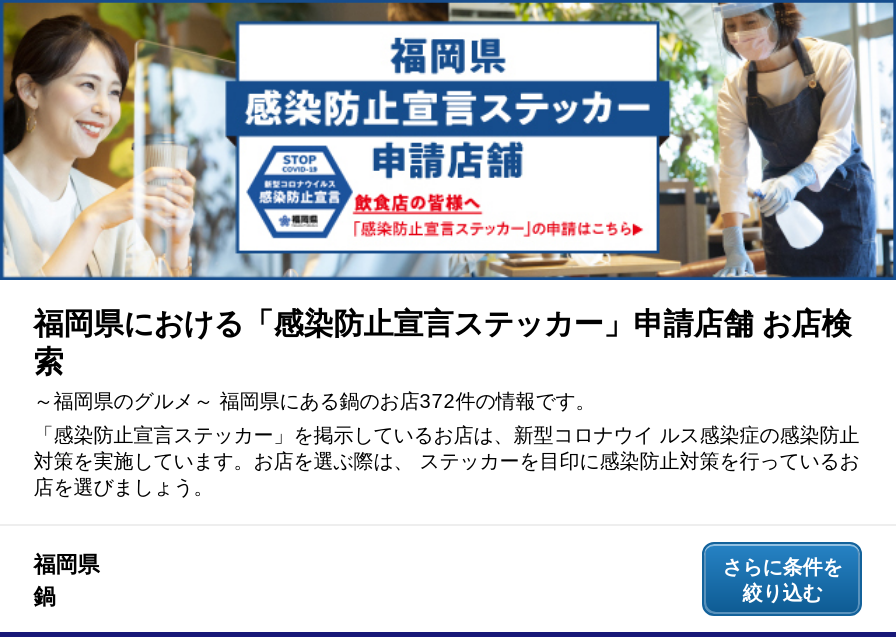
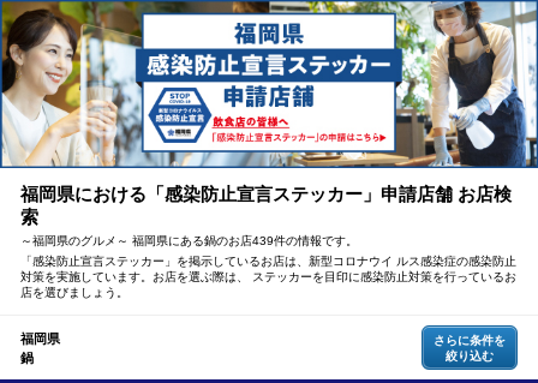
- ～福岡県のグルメ～ 福岡県にある鍋のお店372件の情報です。
+ ～福岡県のグルメ～ 福岡県にある鍋のお店439件の情報です。
